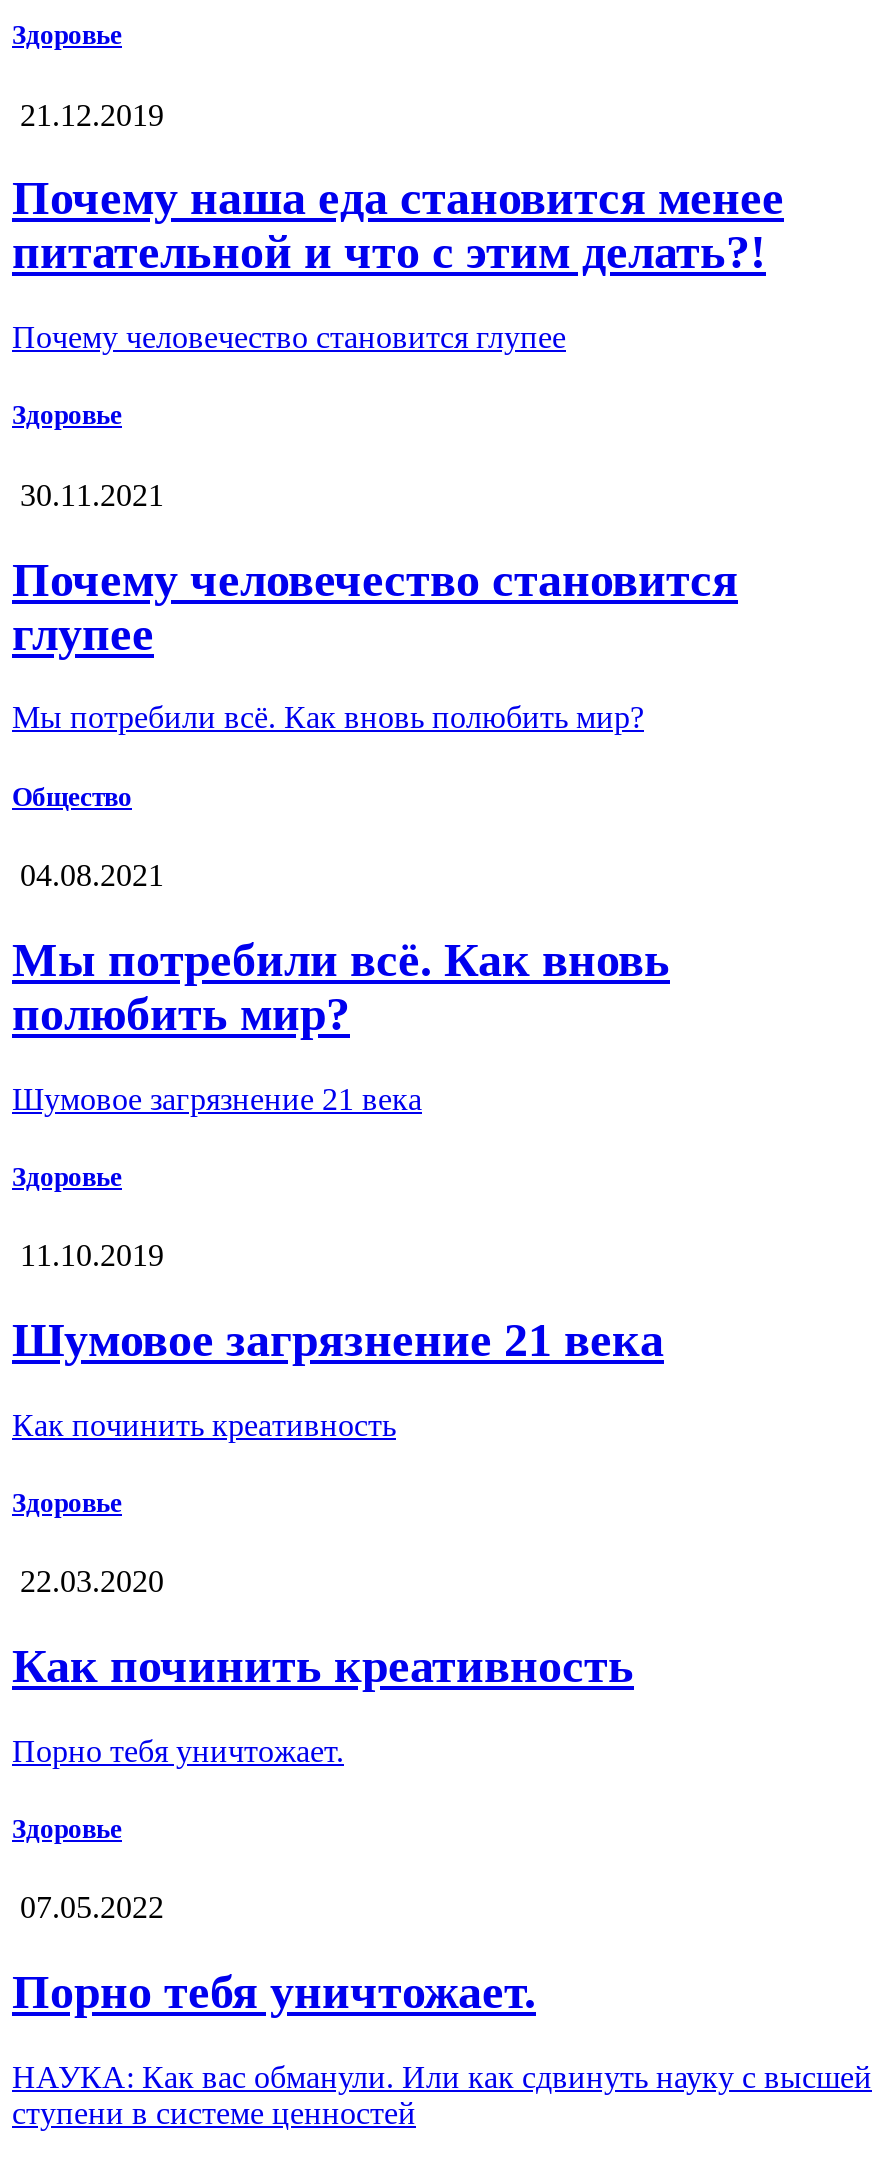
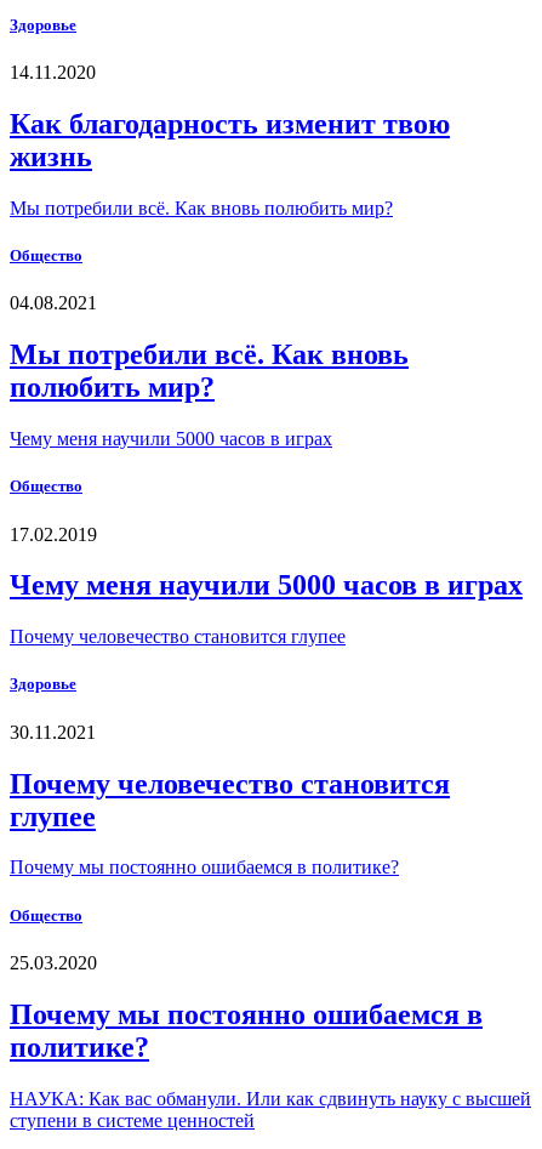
- 21.12.2019
- Почему наша еда становится менее
- питательной и что с этим делать?!
- Здоровье
+ 14.11.2020
+ Как благодарность изменит твою
+ жизнь

moved down: Почему человечество становится глупее

moved down: 30.11.2021 | Почему человечество становится | глупее

moved up: Мы потребили всё. Как вновь полюбить мир? | Общество | 04.08.2021 | Мы потребили всё. Как вновь | полюбить мир?

- Шумовое загрязнение 21 века
+ Чему меня научили 5000 часов в играх
+ Общество
+ 17.02.2019
+ Чему меня научили 5000 часов в играх

- 11.10.2019
- Шумовое загрязнение 21 века
- Как починить креативность
- Здоровье
- 22.03.2020
- Как починить креативность
- Порно тебя уничтожает.
- Здоровье
- 07.05.2022
- Порно тебя уничтожает.
+ Почему мы постоянно ошибаемся в политике?
+ Общество
+ 25.03.2020
+ Почему мы постоянно ошибаемся в
+ политике?
